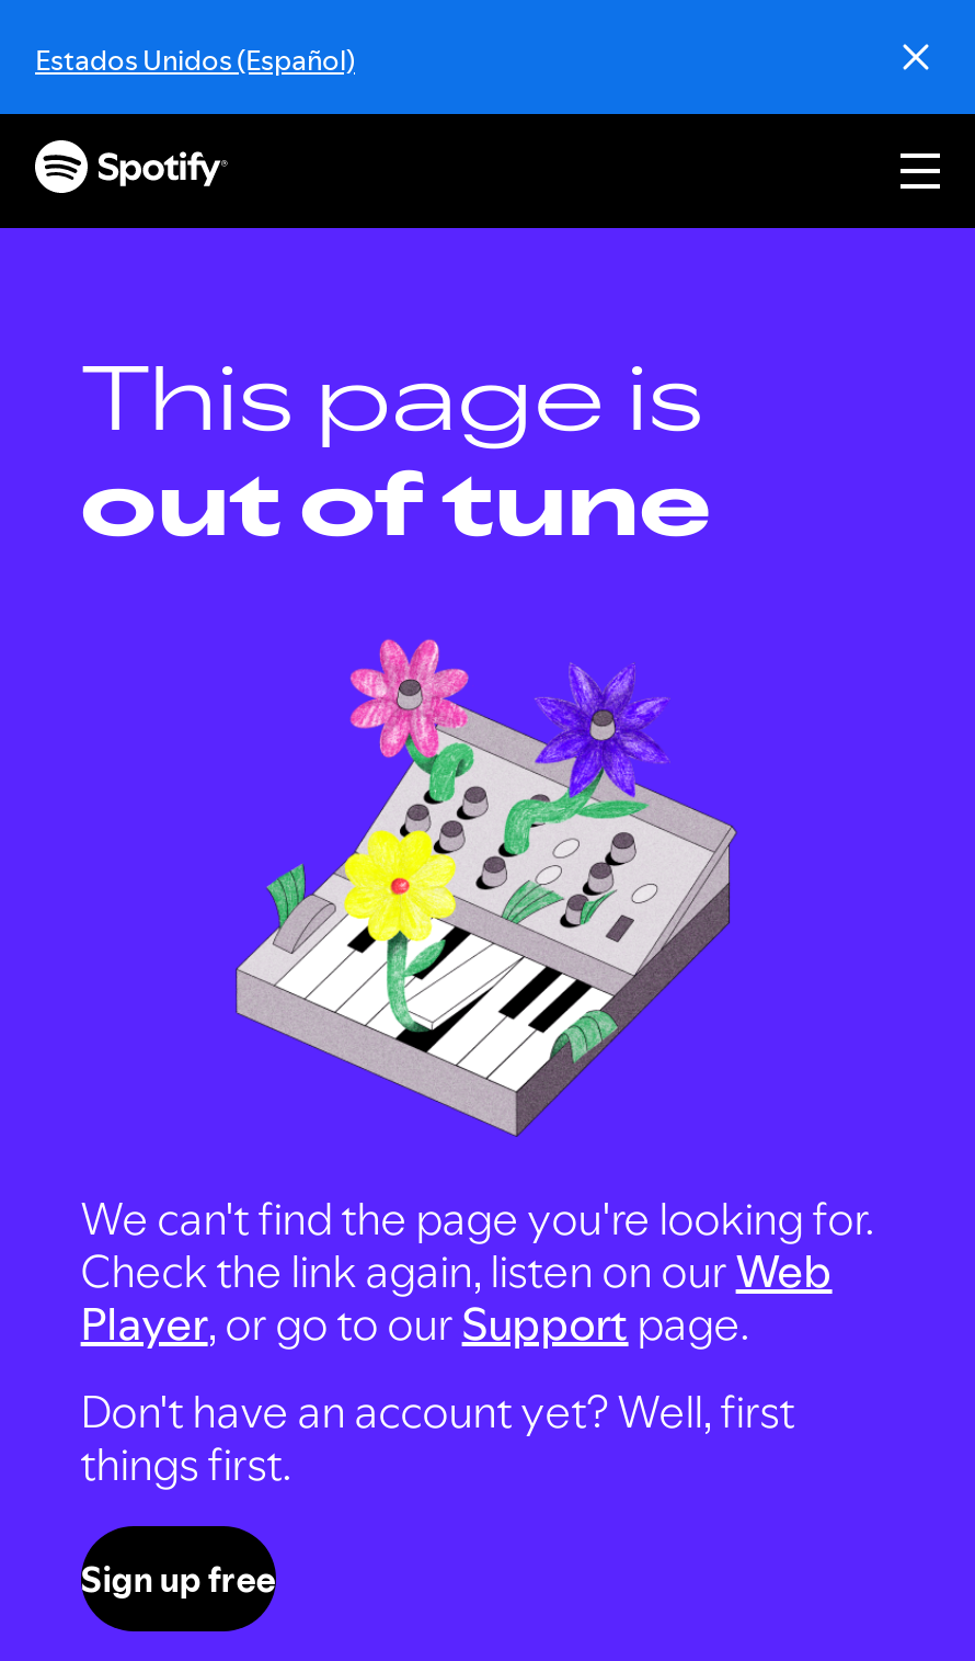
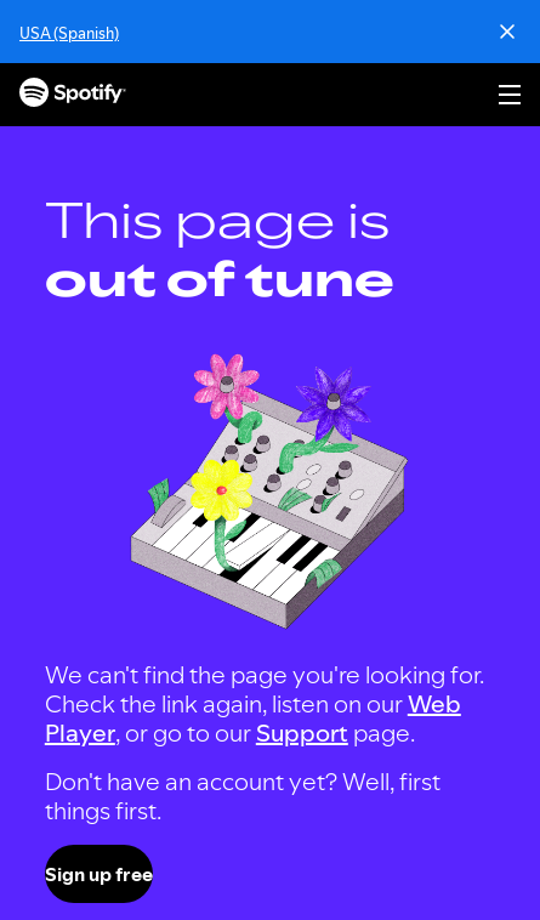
- Estados Unidos (Español)
+ USA (Spanish)
